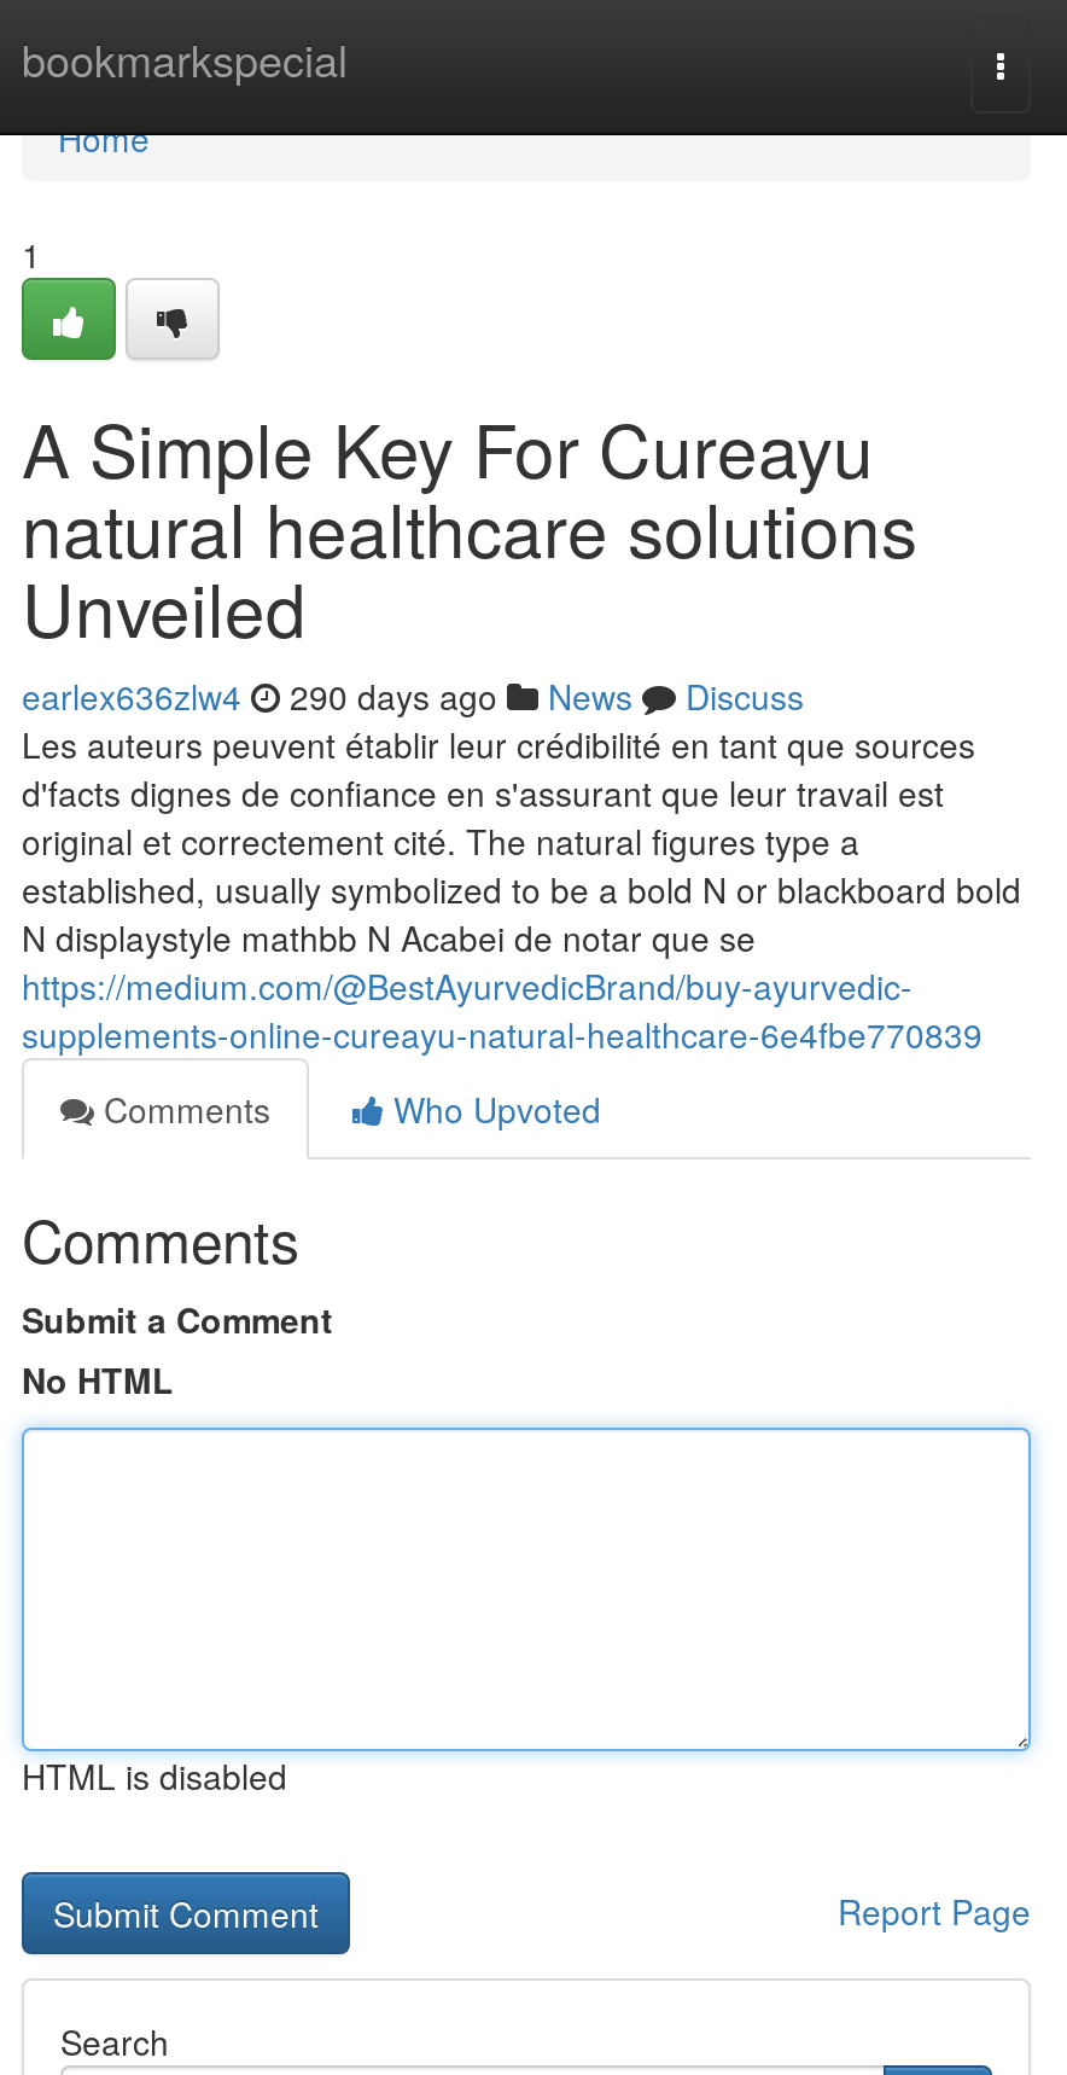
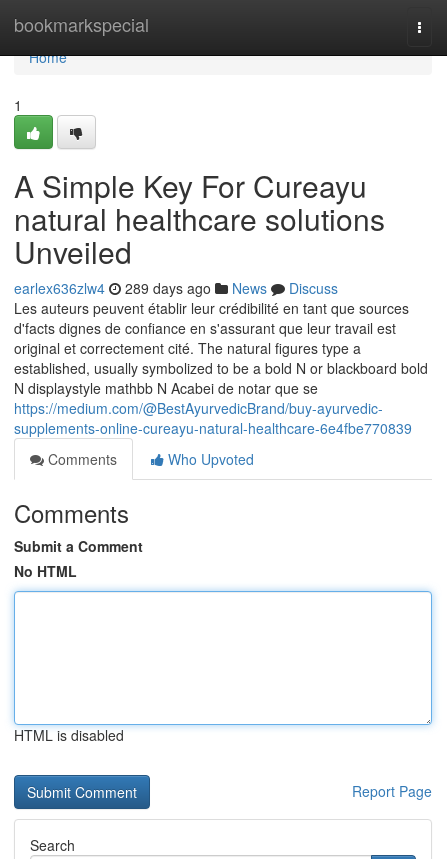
- earlex636zlw4 290 days ago News Discuss
+ earlex636zlw4 289 days ago News Discuss
